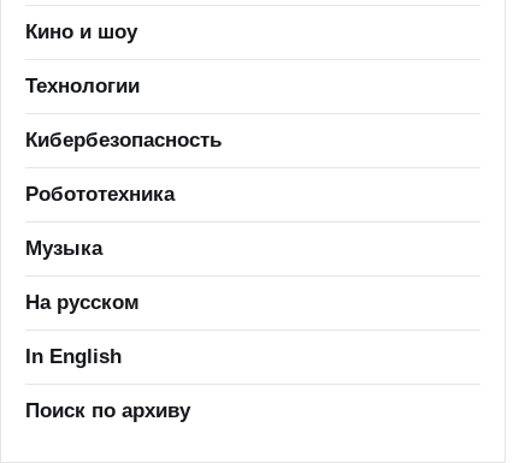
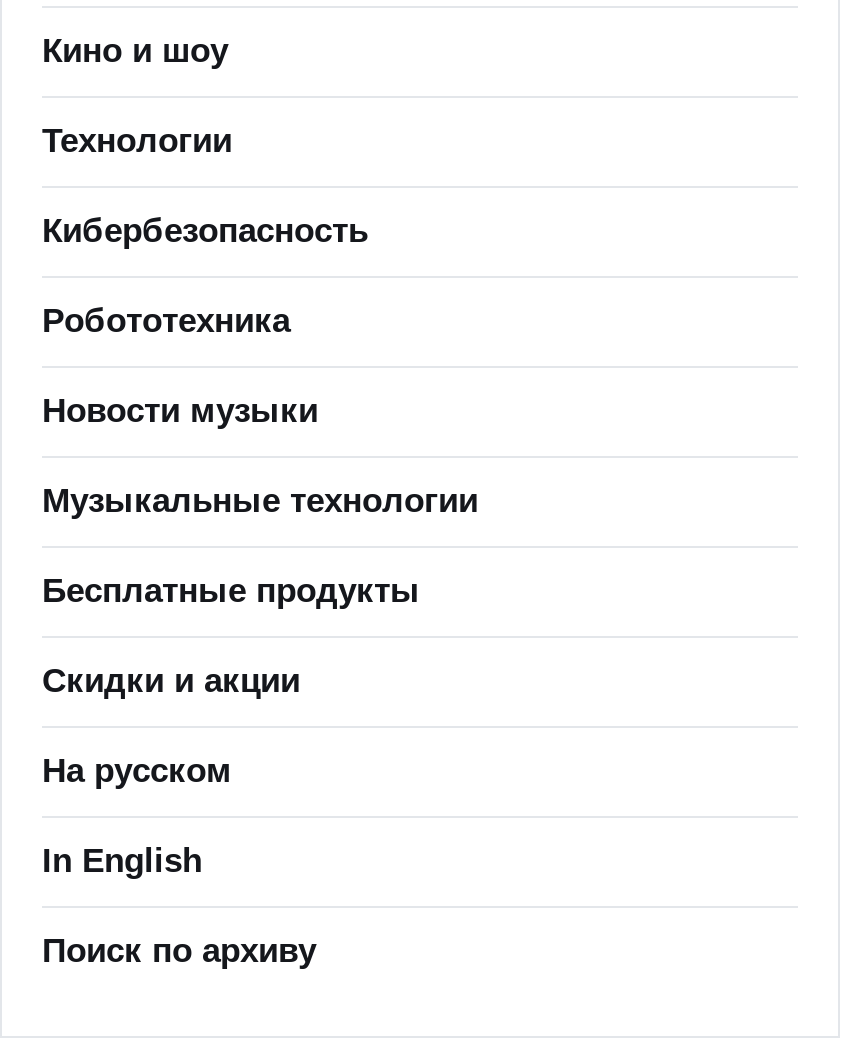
- Музыка
+ Новости музыки
+ Музыкальные технологии
+ Бесплатные продукты
+ Скидки и акции
